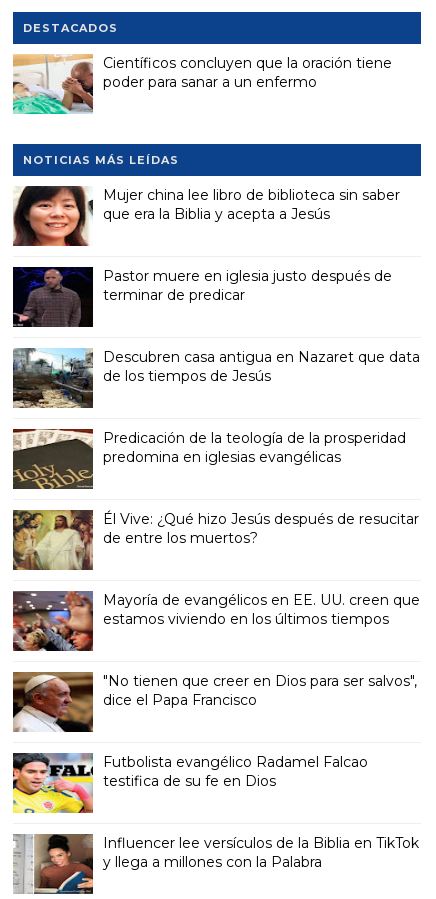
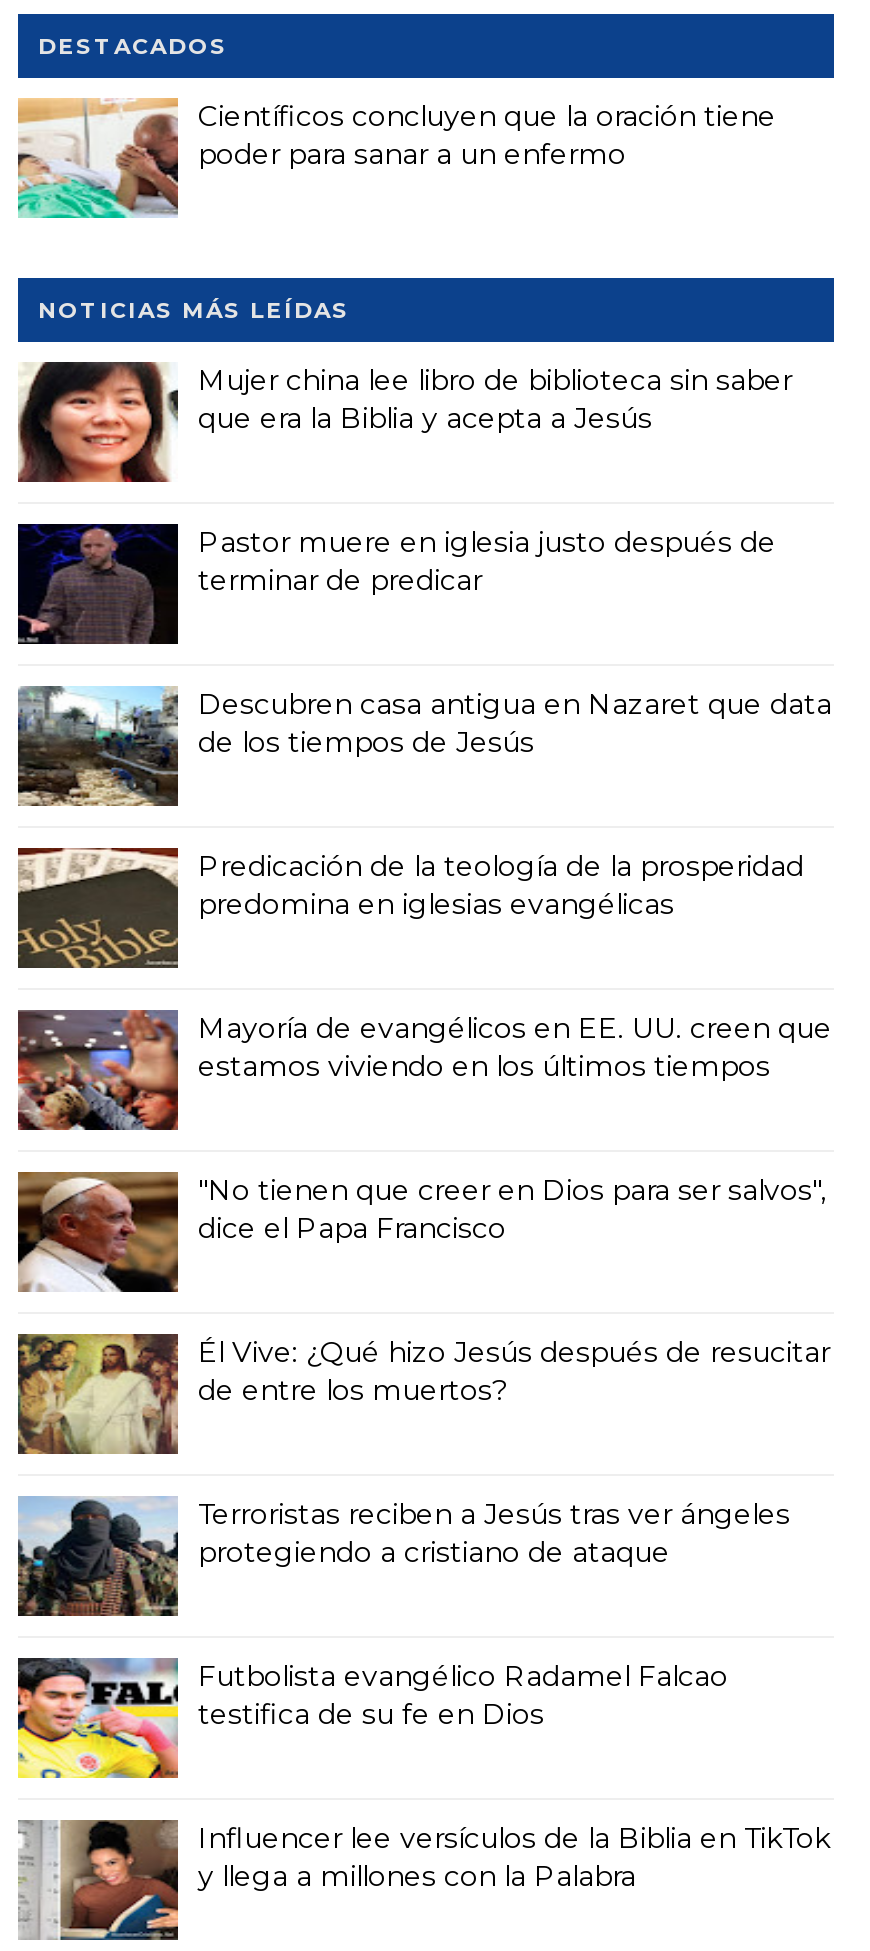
moved down: [image] | Él Vive: ¿Qué hizo Jesús después de resucitar | de entre los muertos?

moved up: [image] | Mayoría de evangélicos en EE. UU. creen que | estamos viviendo en los últimos tiempos | "No tienen que creer en Dios para ser salvos", | dice el Papa Francisco

+ [image]
+ Terroristas reciben a Jesús tras ver ángeles
+ protegiendo a cristiano de ataque
